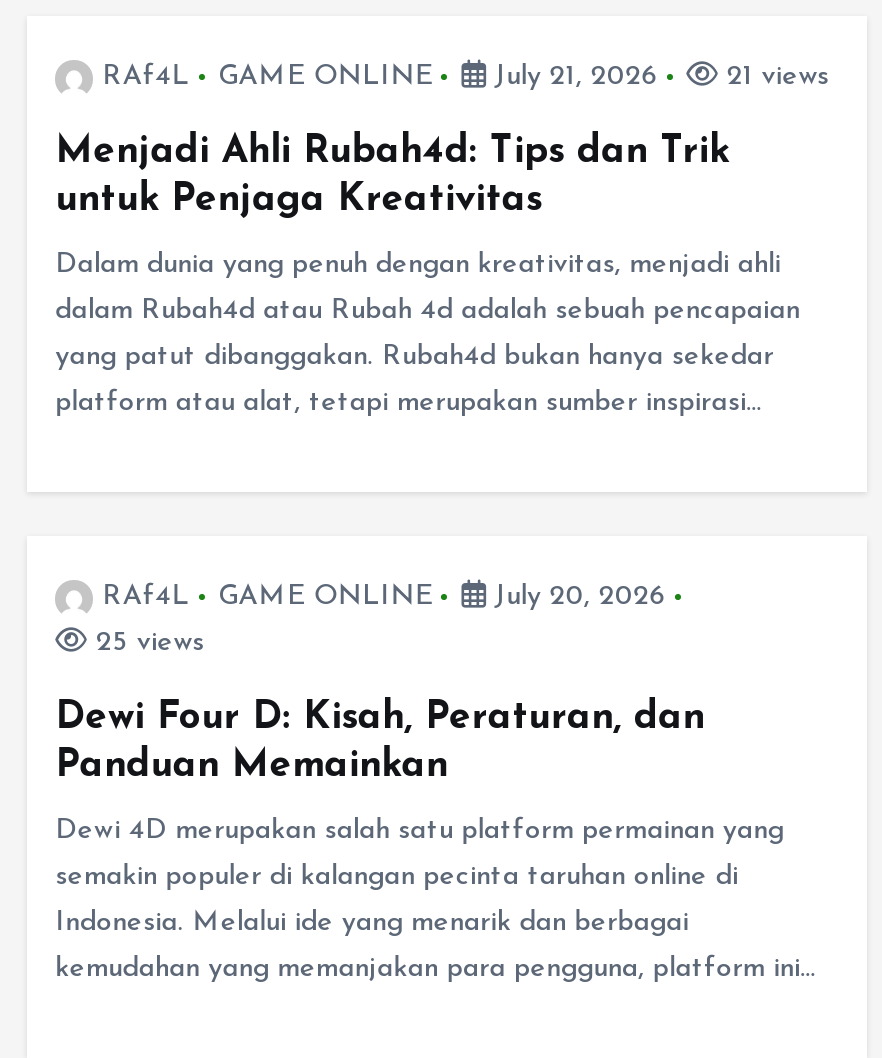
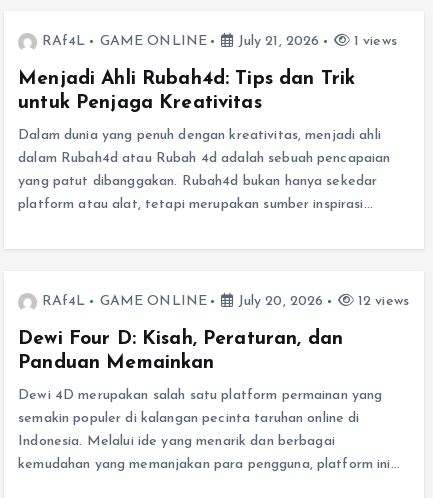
- 21 views
+ 1 views

- 25 views
+ 12 views
